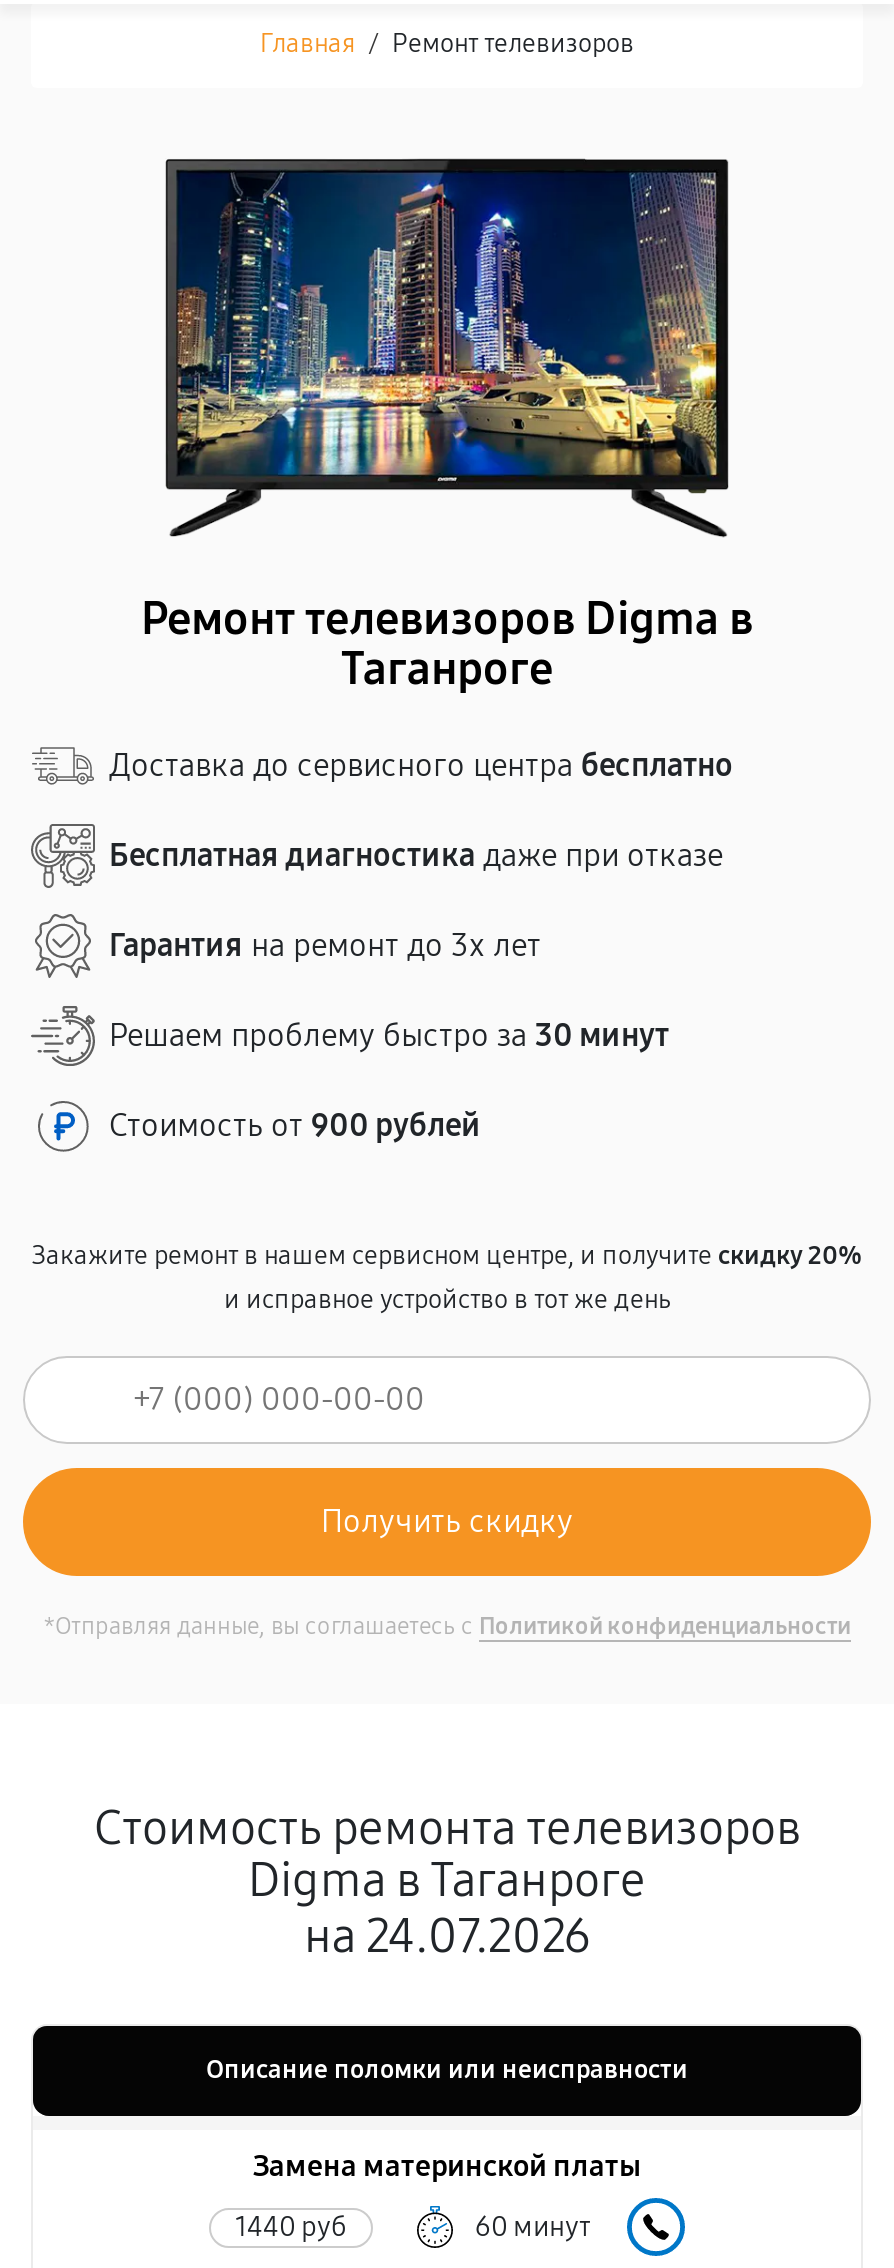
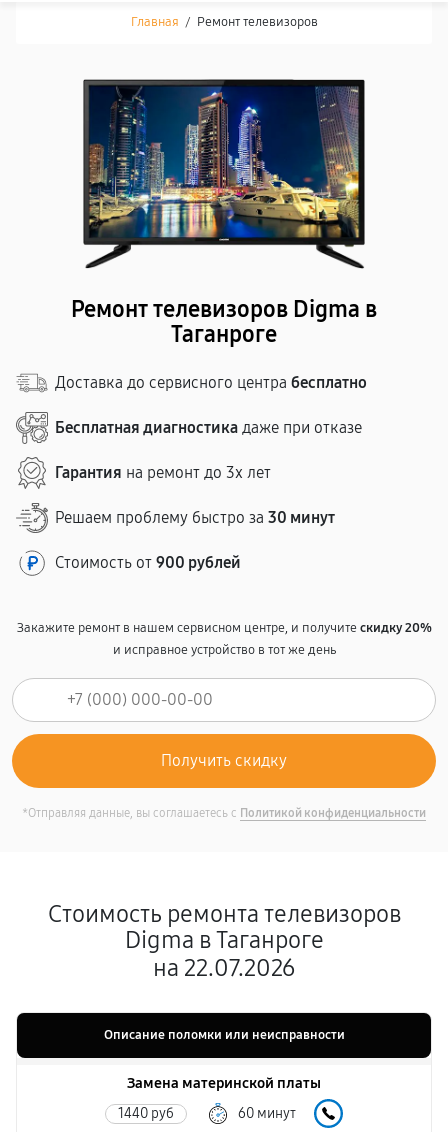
- на 24.07.2026
+ на 22.07.2026
